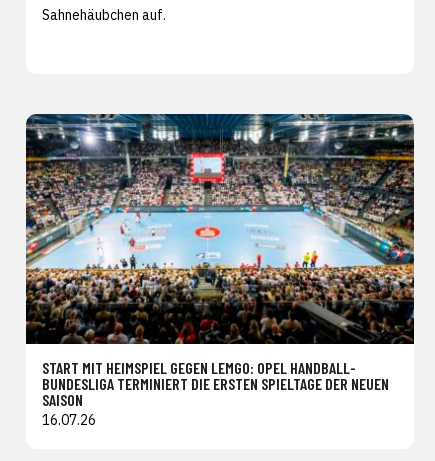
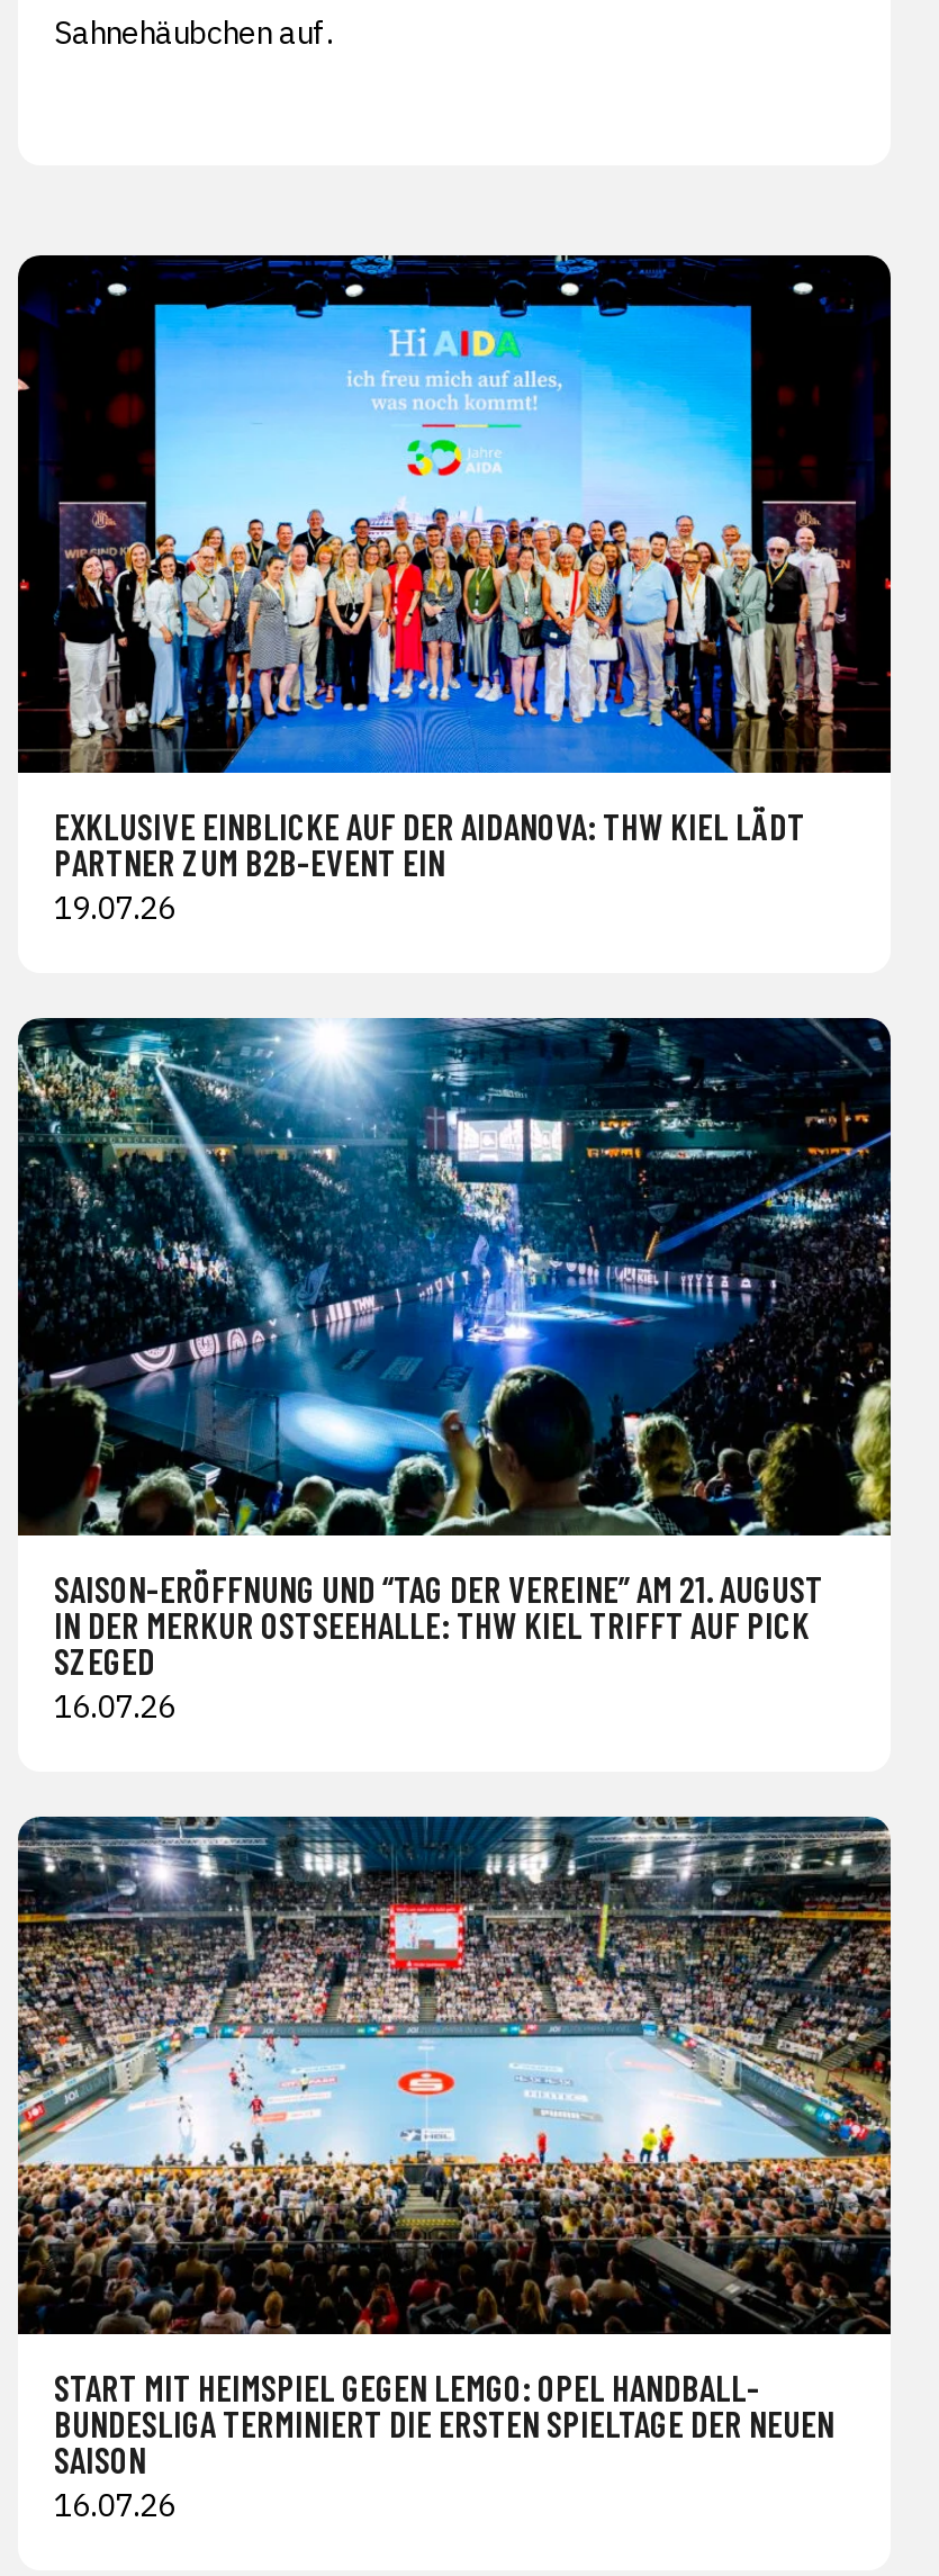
+ [image]
+ EXKLUSIVE EINBLICKE AUF DER AIDANOVA: THW KIEL LÄDT
+ PARTNER ZUM B2B-EVENT EIN
+ 19.07.26

+ [image]
+ SAISON-ERÖFFNUNG UND “TAG DER VEREINE” AM 21. AUGUST
+ IN DER MERKUR OSTSEEHALLE: THW KIEL TRIFFT AUF PICK
+ SZEGED
+ 16.07.26
